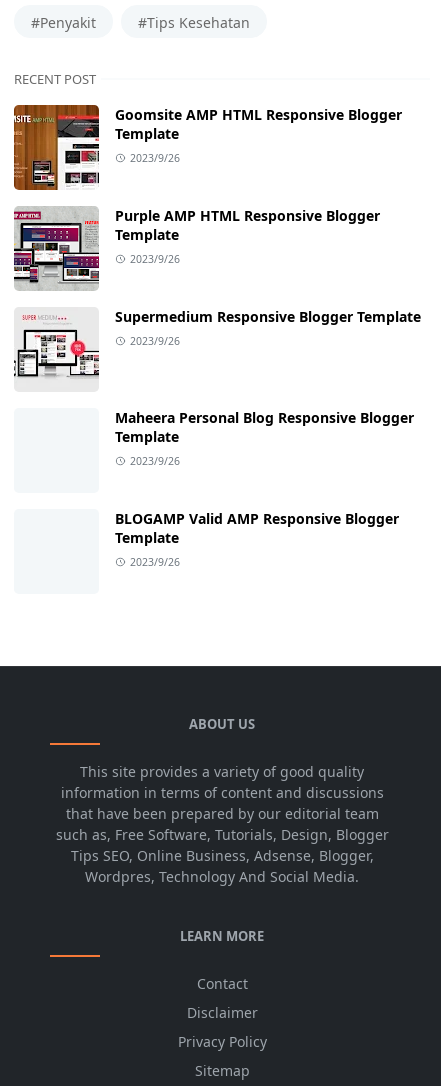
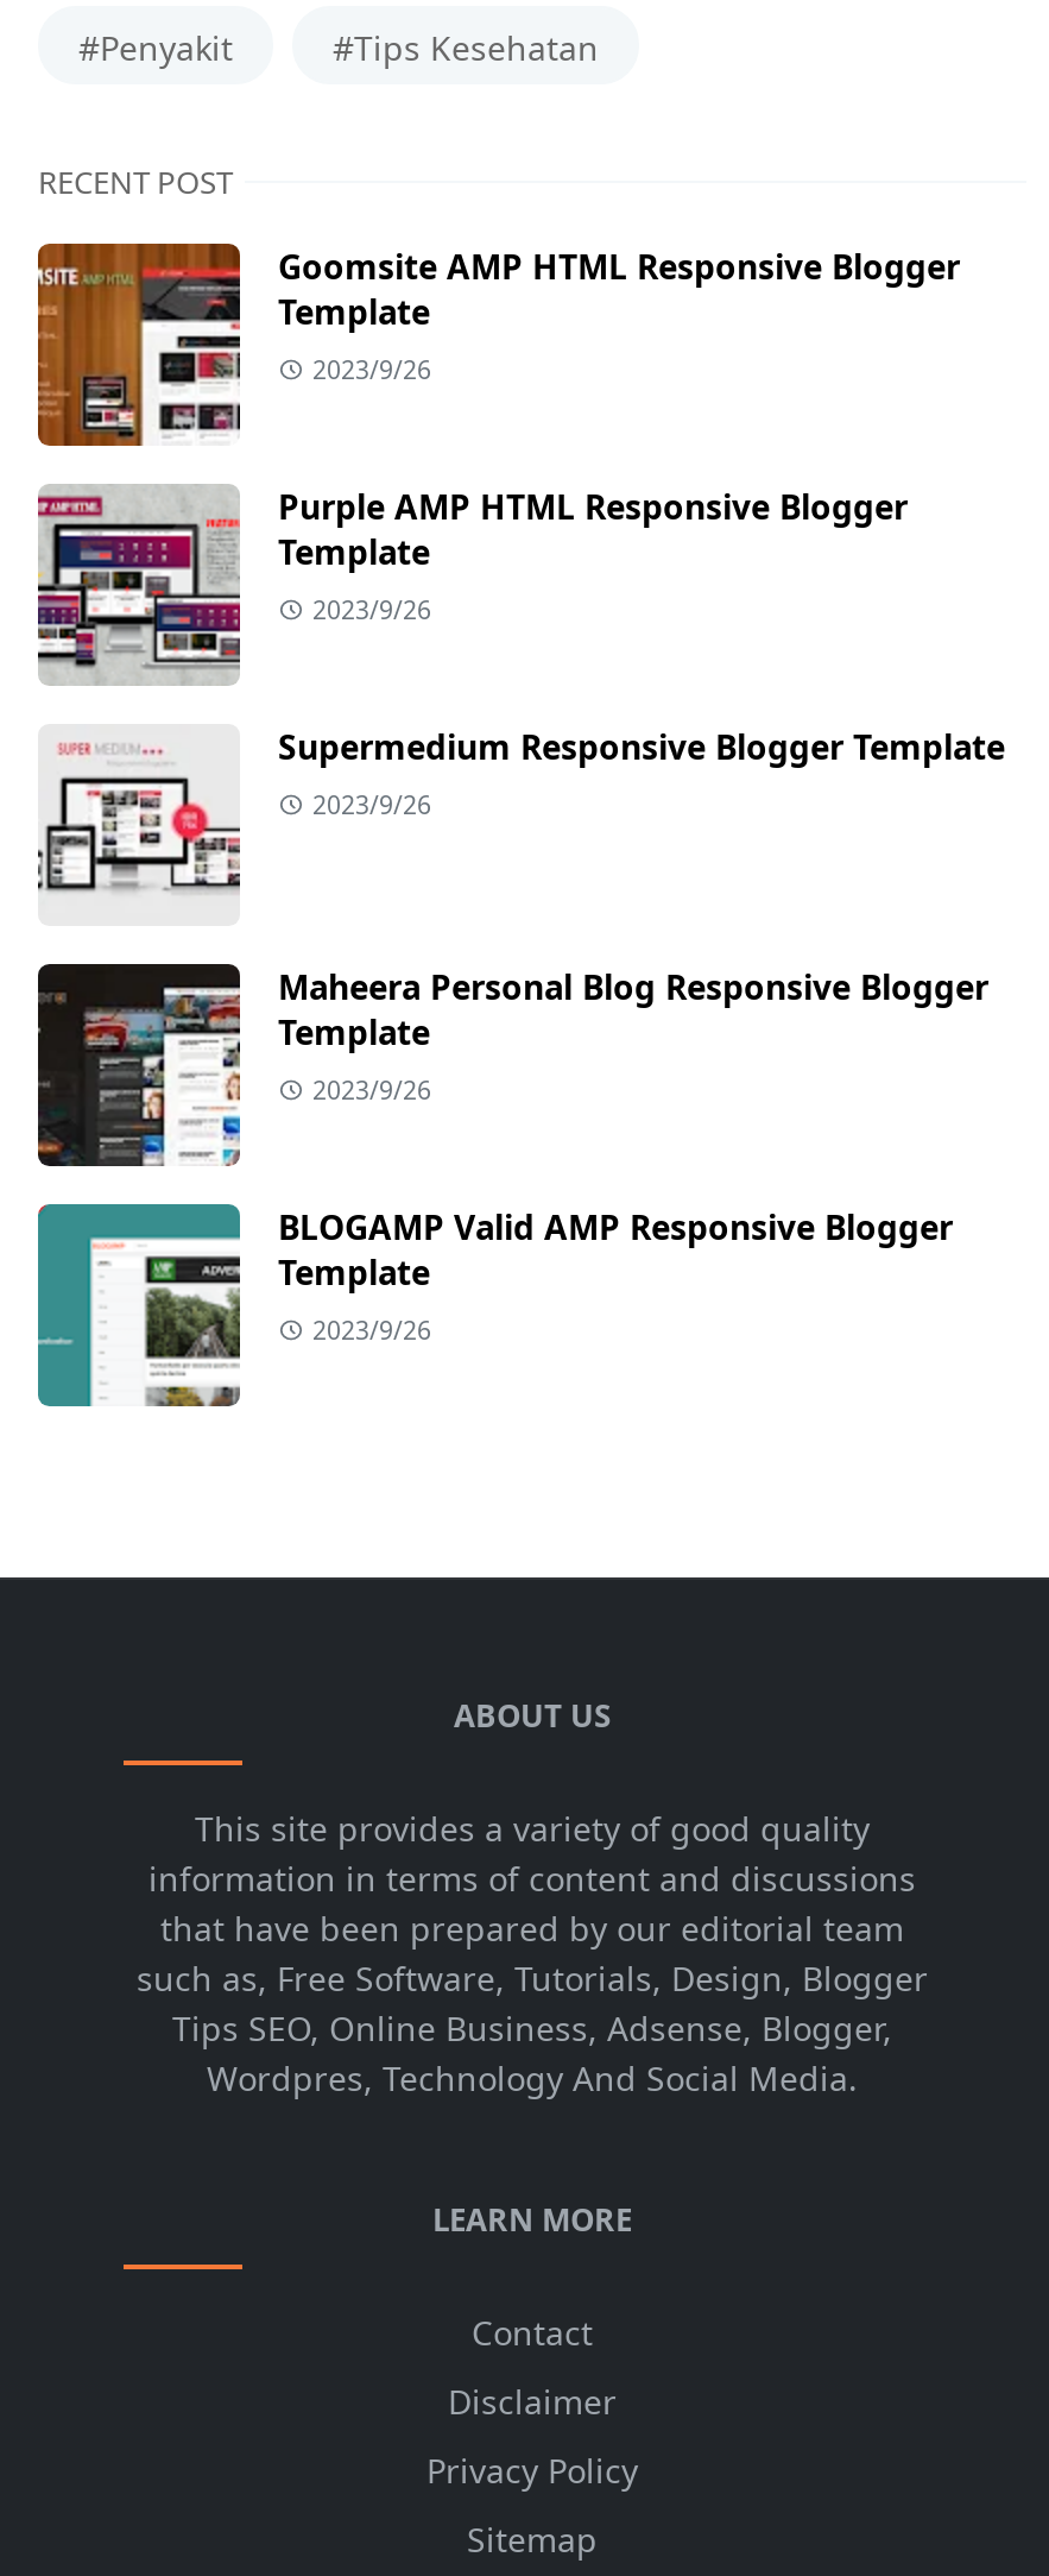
+ [image]

+ [image]
